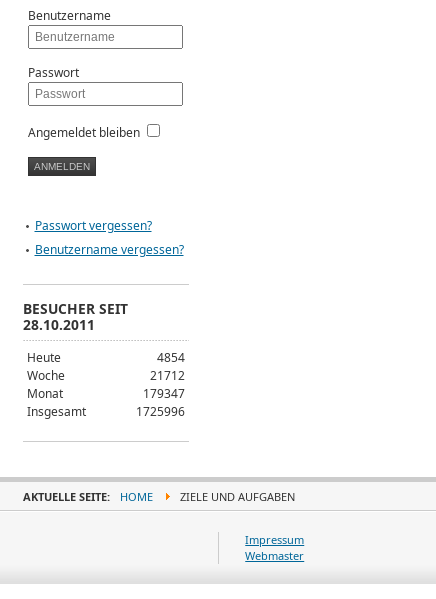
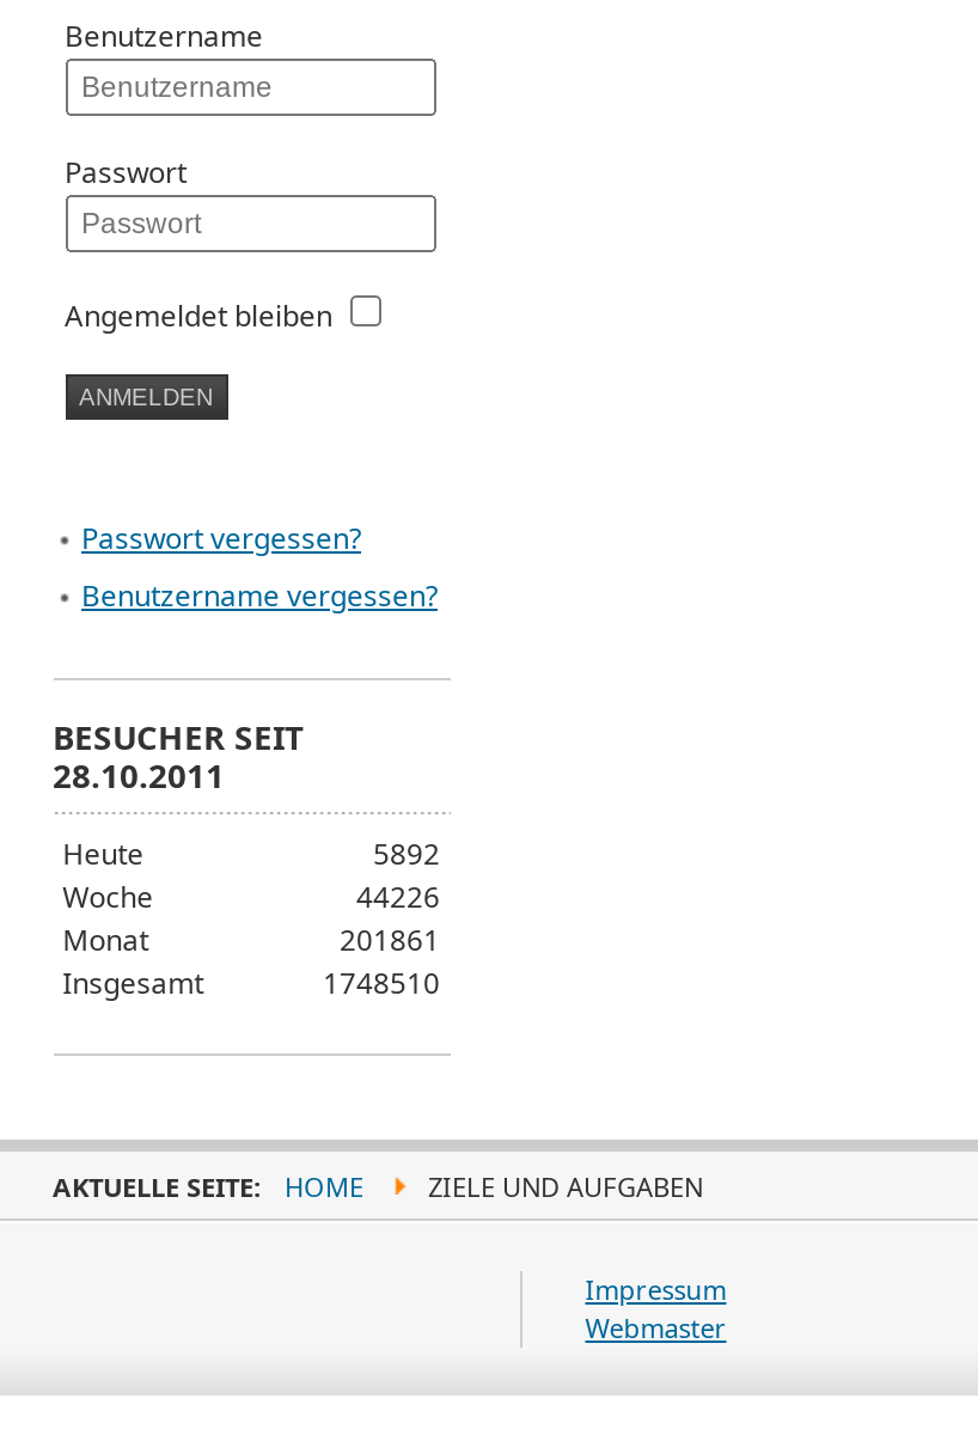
- 4854
+ 5892

- 21712
+ 44226

- 179347
+ 201861

- 1725996
+ 1748510
